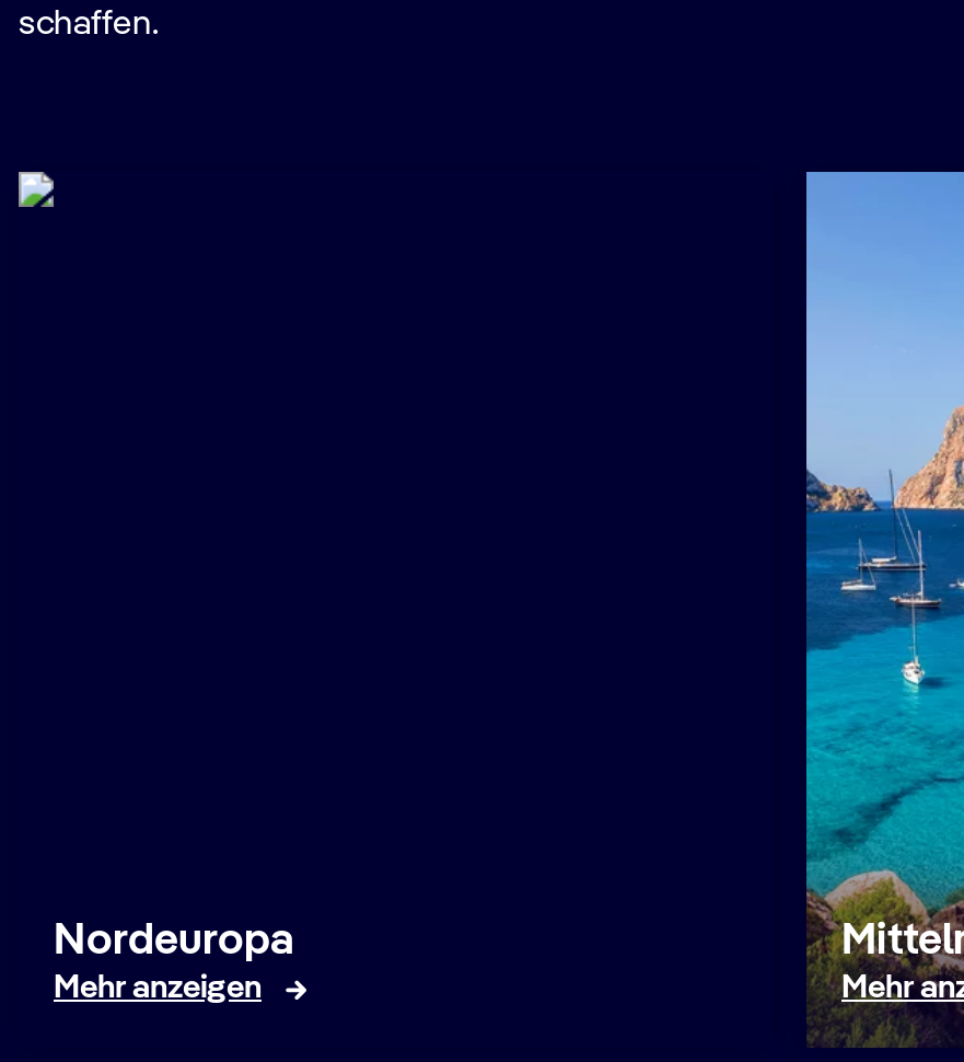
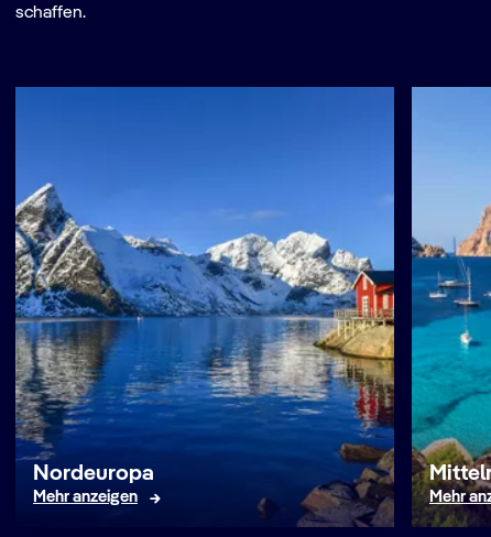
+ [image]
